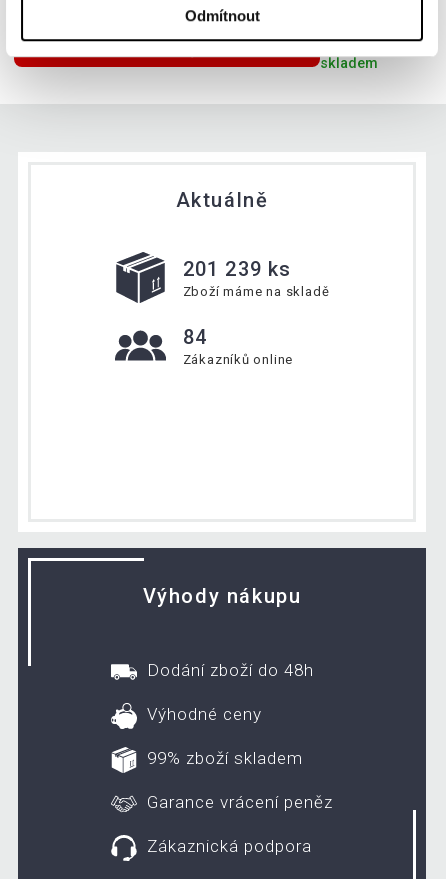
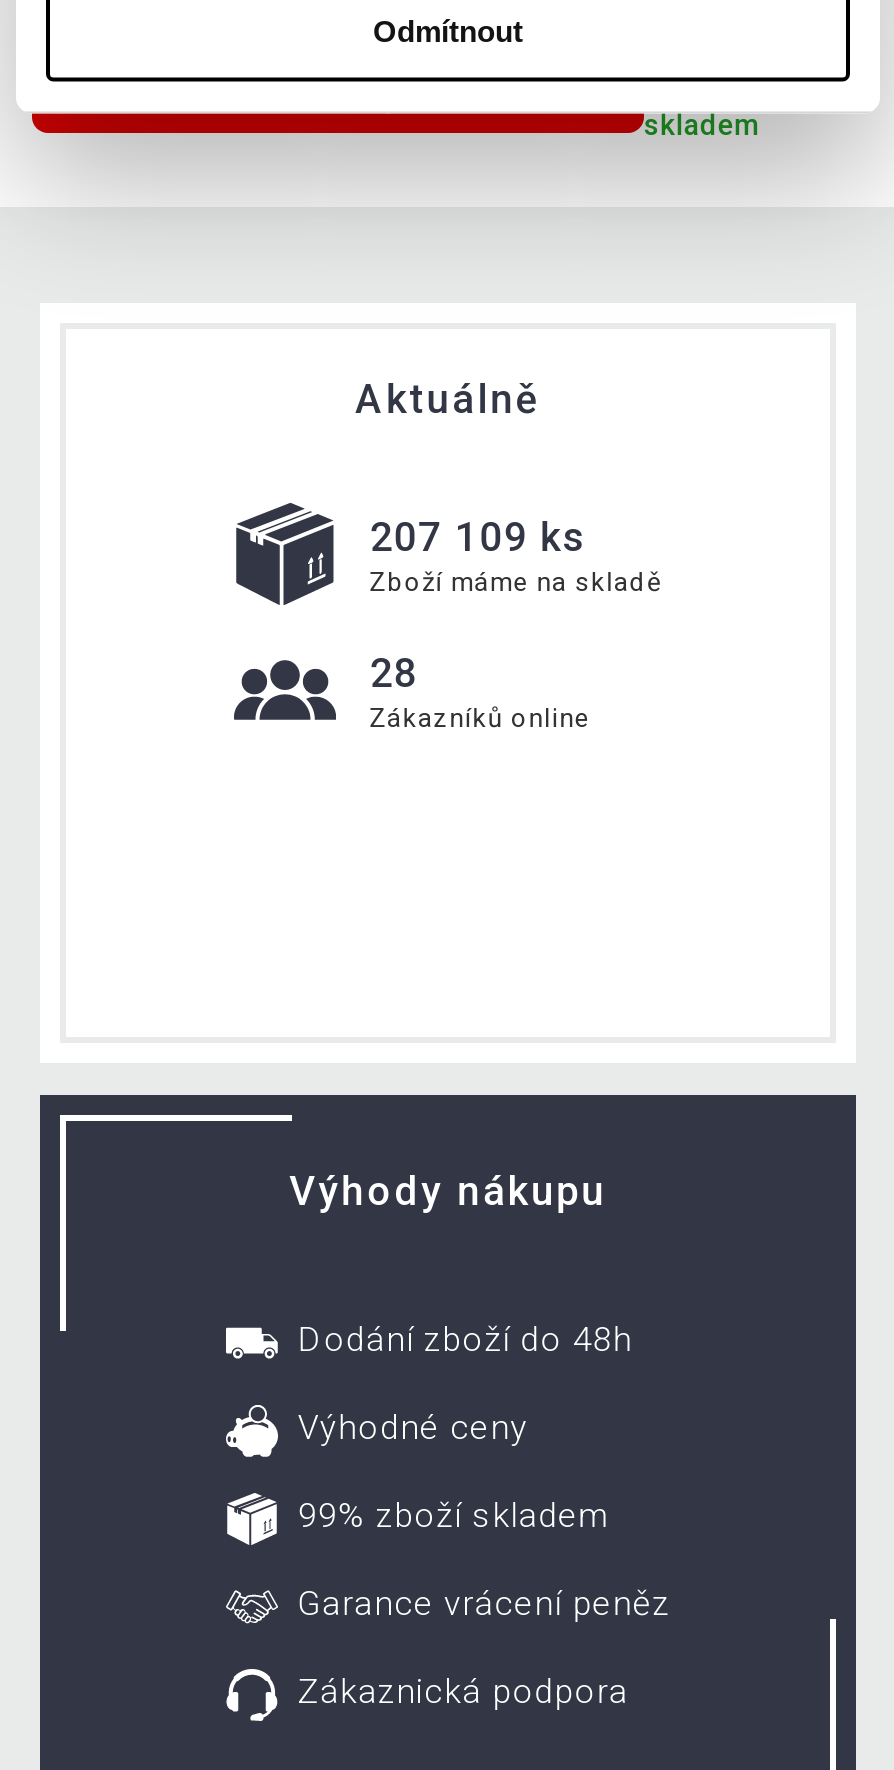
- 201 239 ks
+ 207 109 ks

- 84
+ 28
